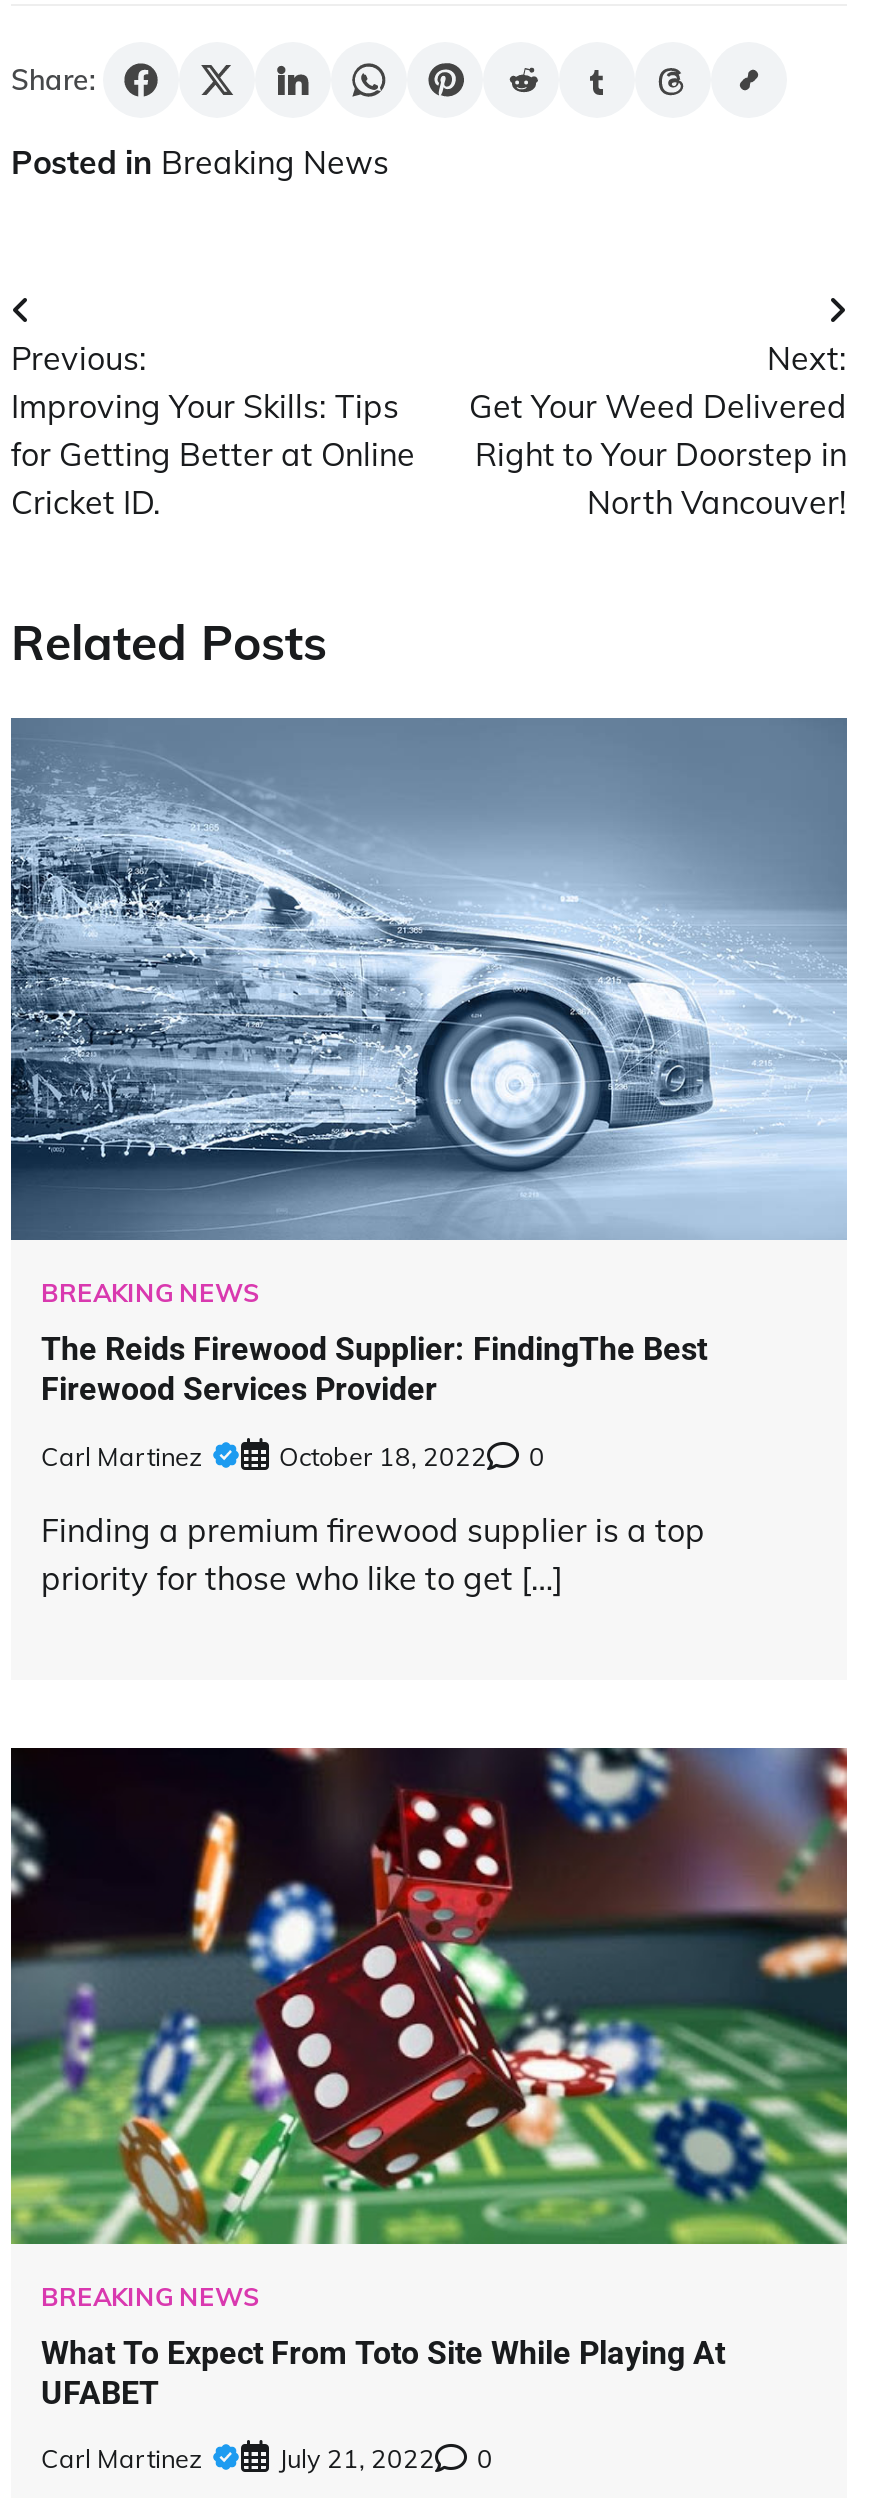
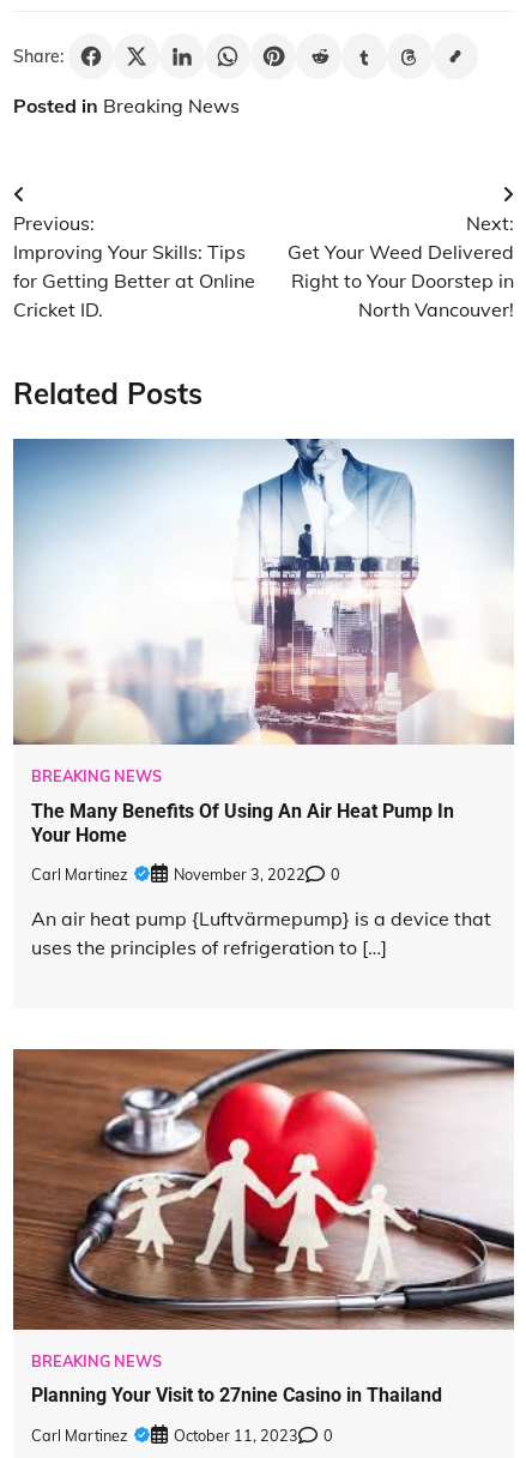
- [image]
+ [image]

- The Reids Firewood Supplier: FindingThe Best
- Firewood Services Provider
+ The Many Benefits Of Using An Air Heat Pump In
+ Your Home

- October 18, 2022 0
+ November 3, 2022 0

- Finding a premium firewood supplier is a top
- priority for those who like to get […]
+ An air heat pump {Luftvärmepump} is a device that
+ uses the principles of refrigeration to […]

- [image]
+ [image]

- What To Expect From Toto Site While Playing At
- UFABET
+ Planning Your Visit to 27nine Casino in Thailand

- July 21, 2022 0
+ October 11, 2023 0
